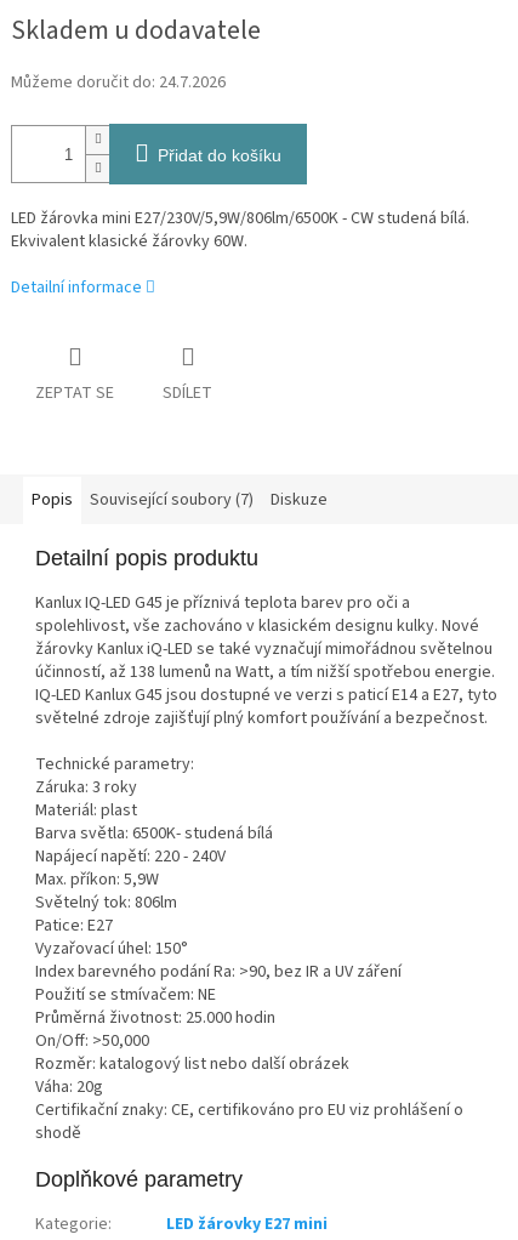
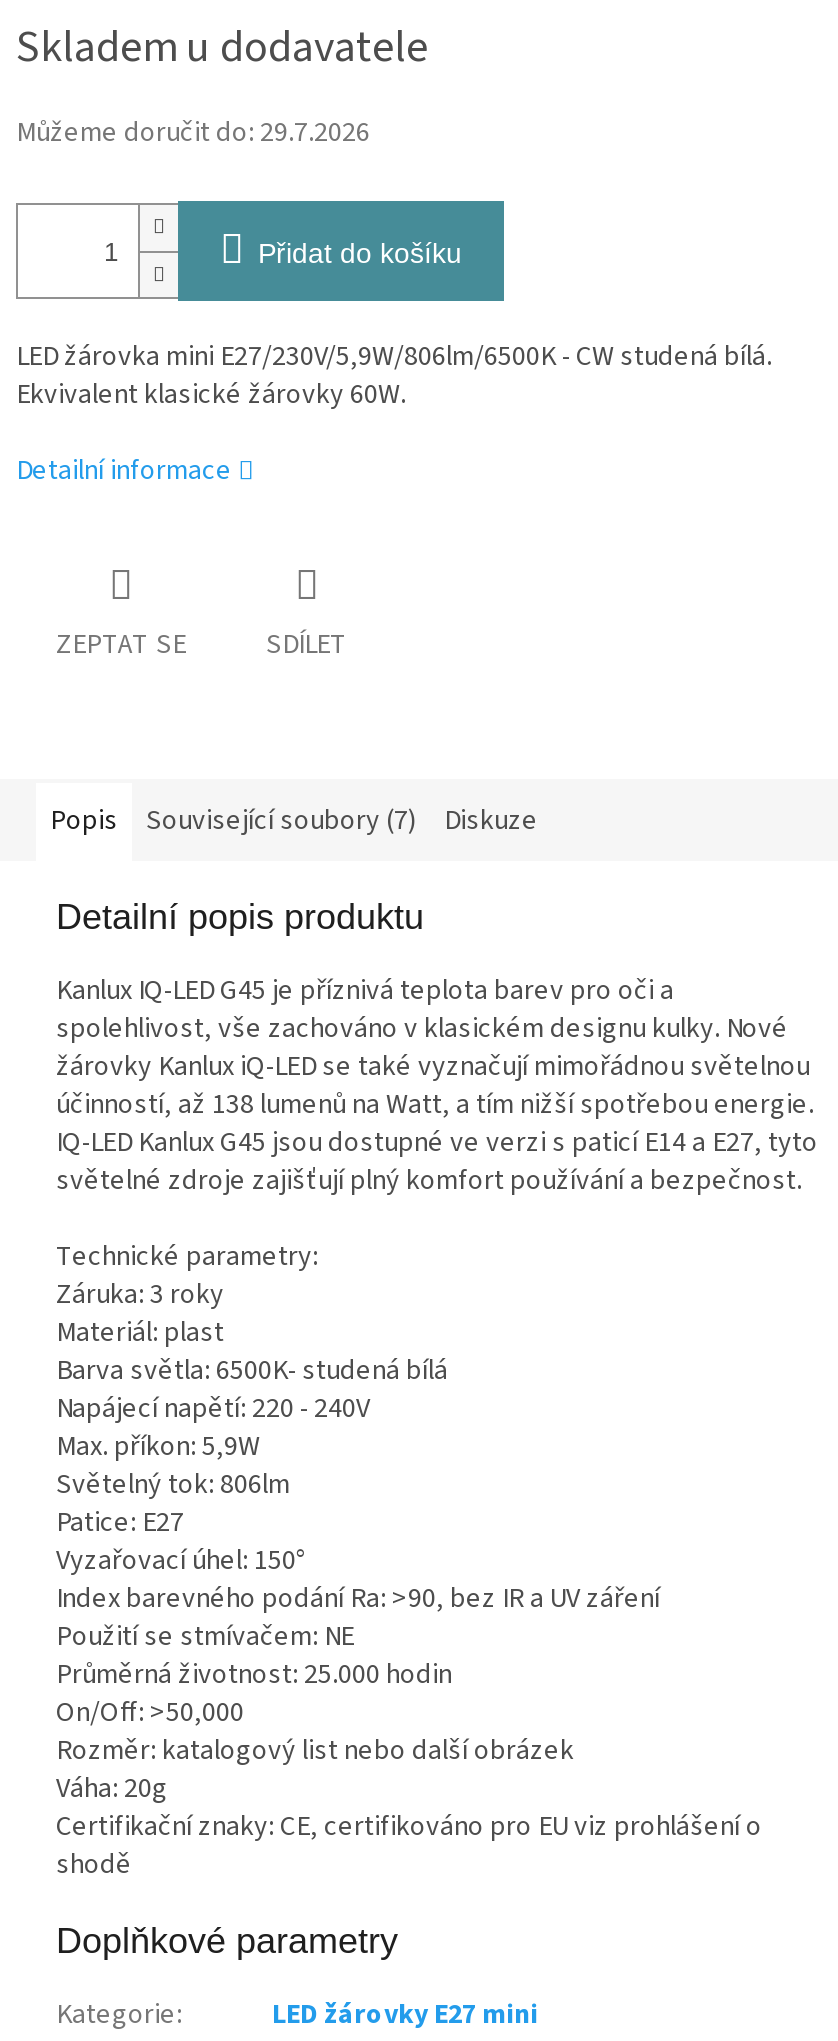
- Můžeme doručit do: 24.7.2026
+ Můžeme doručit do: 29.7.2026
